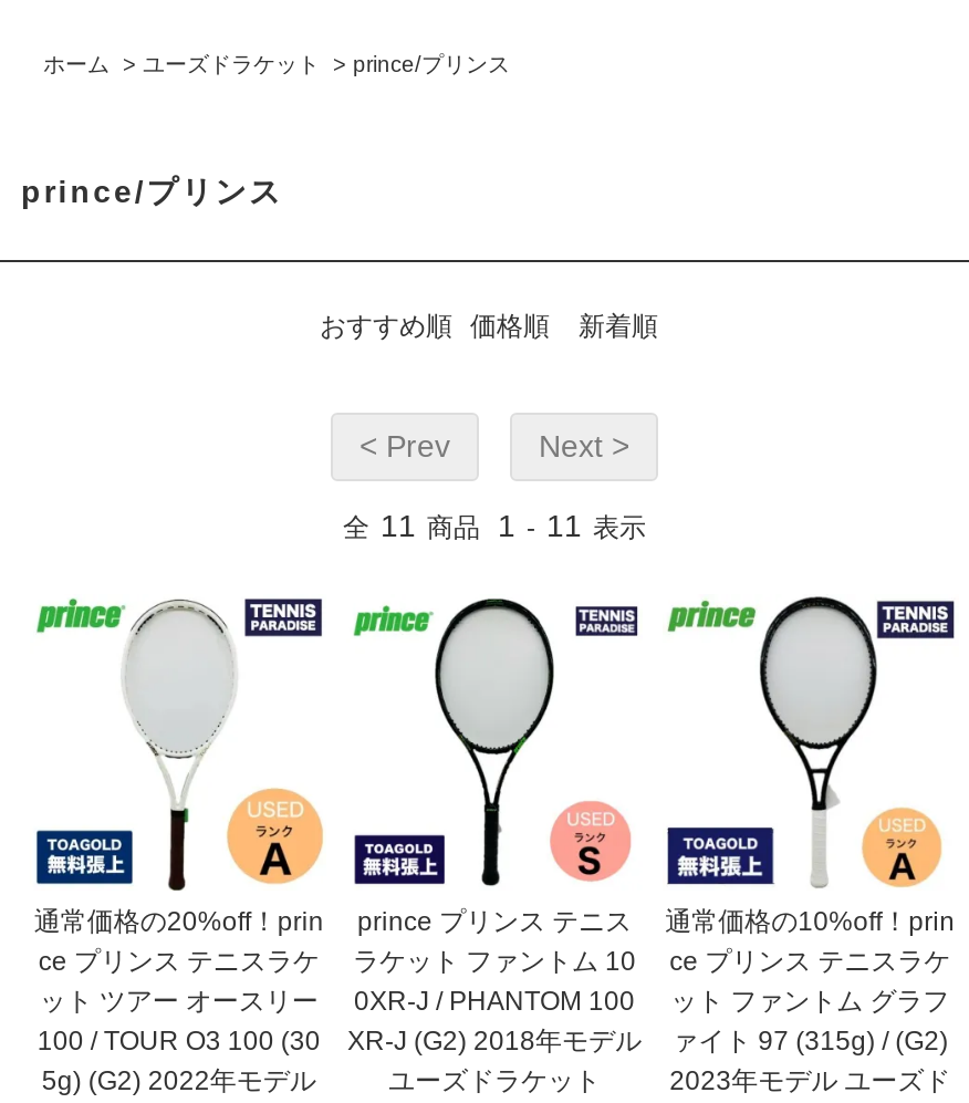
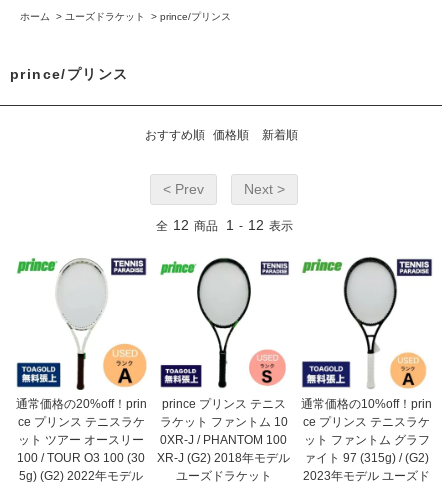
- 全 11 商品 1 - 11 表示
+ 全 12 商品 1 - 12 表示
